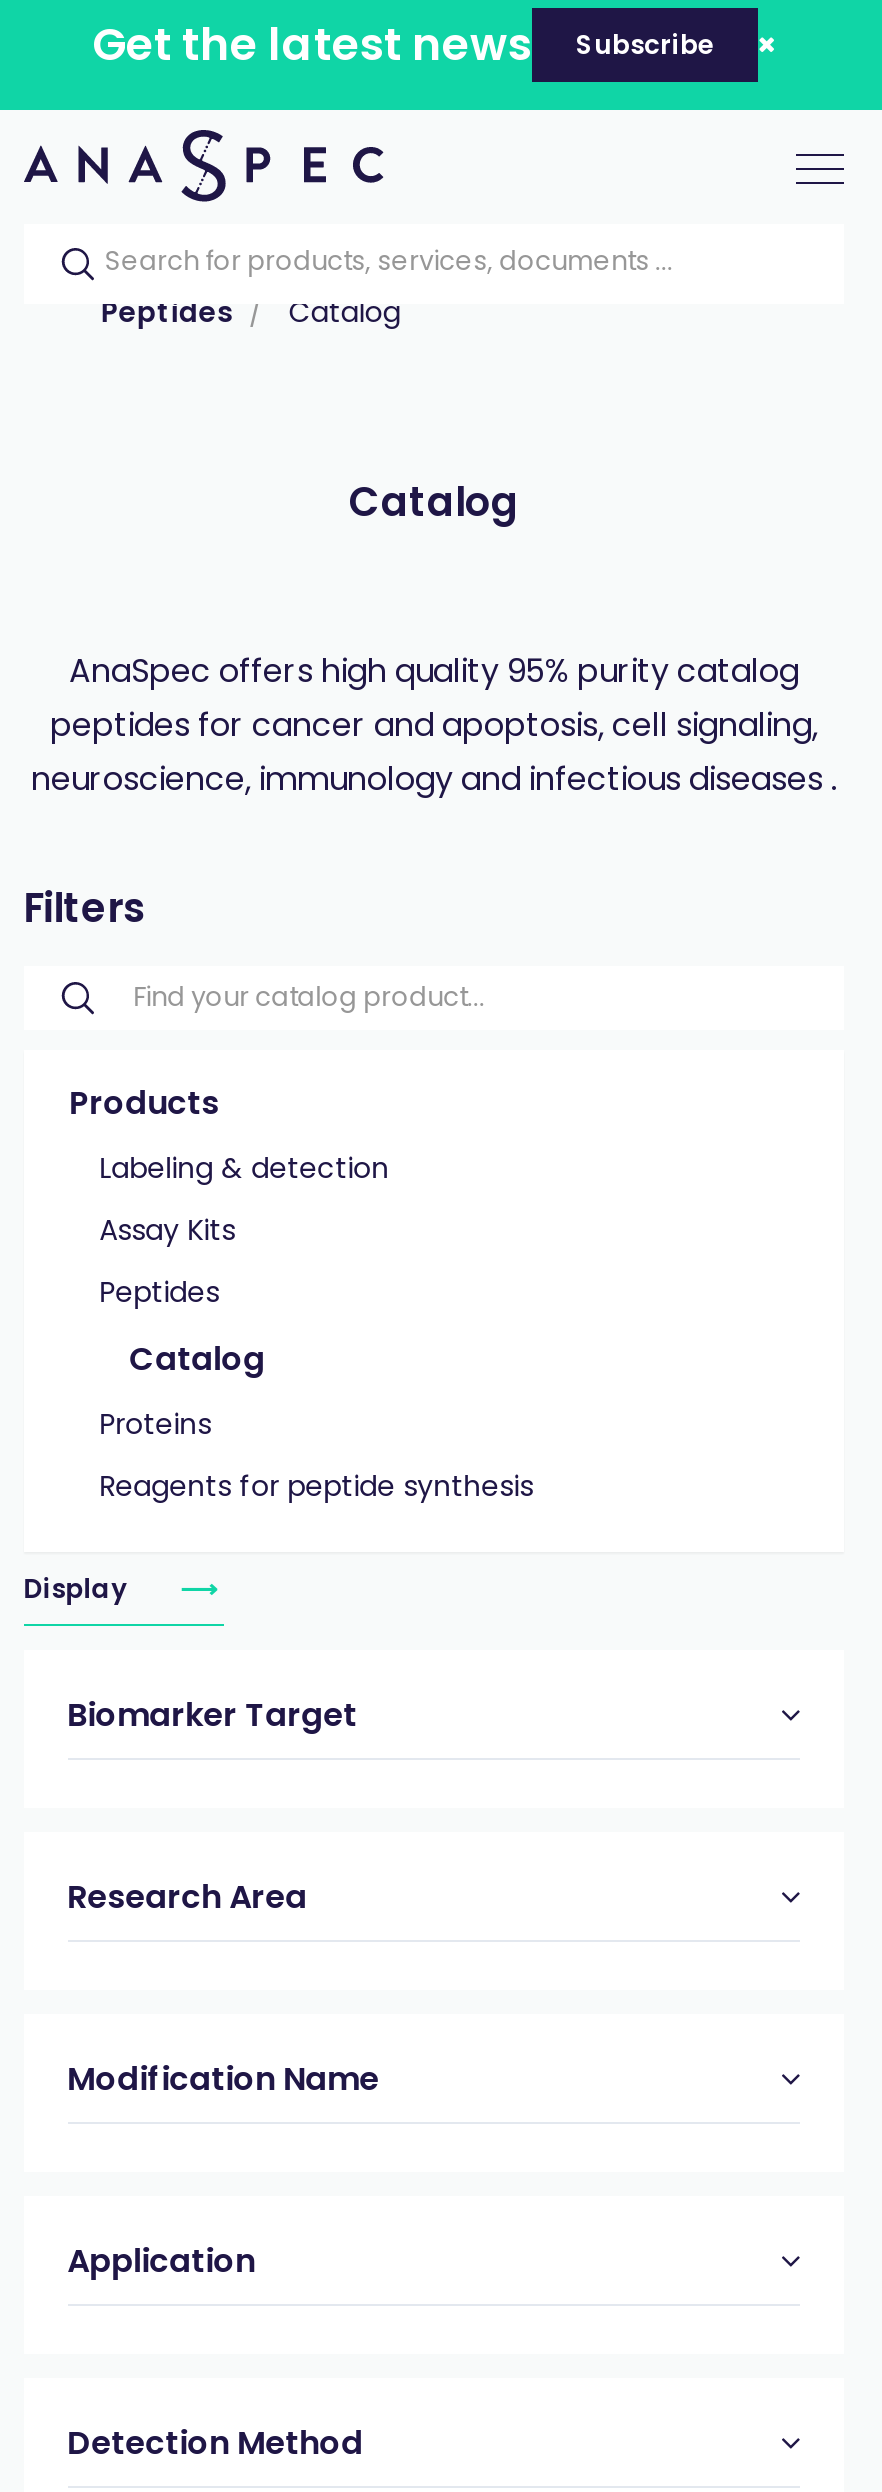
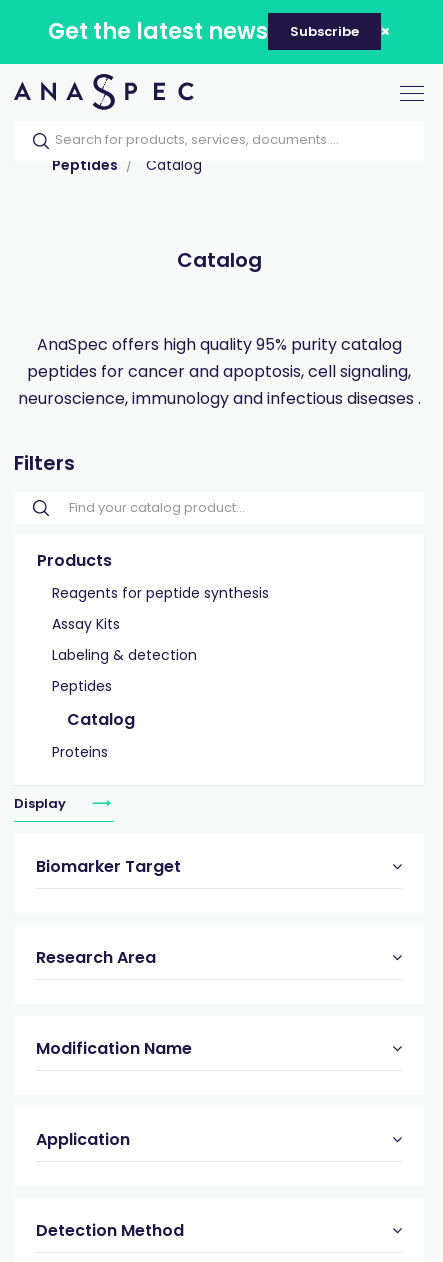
moved down: Labeling & detection

moved down: Peptides | Catalog | Proteins

moved up: Reagents for peptide synthesis
